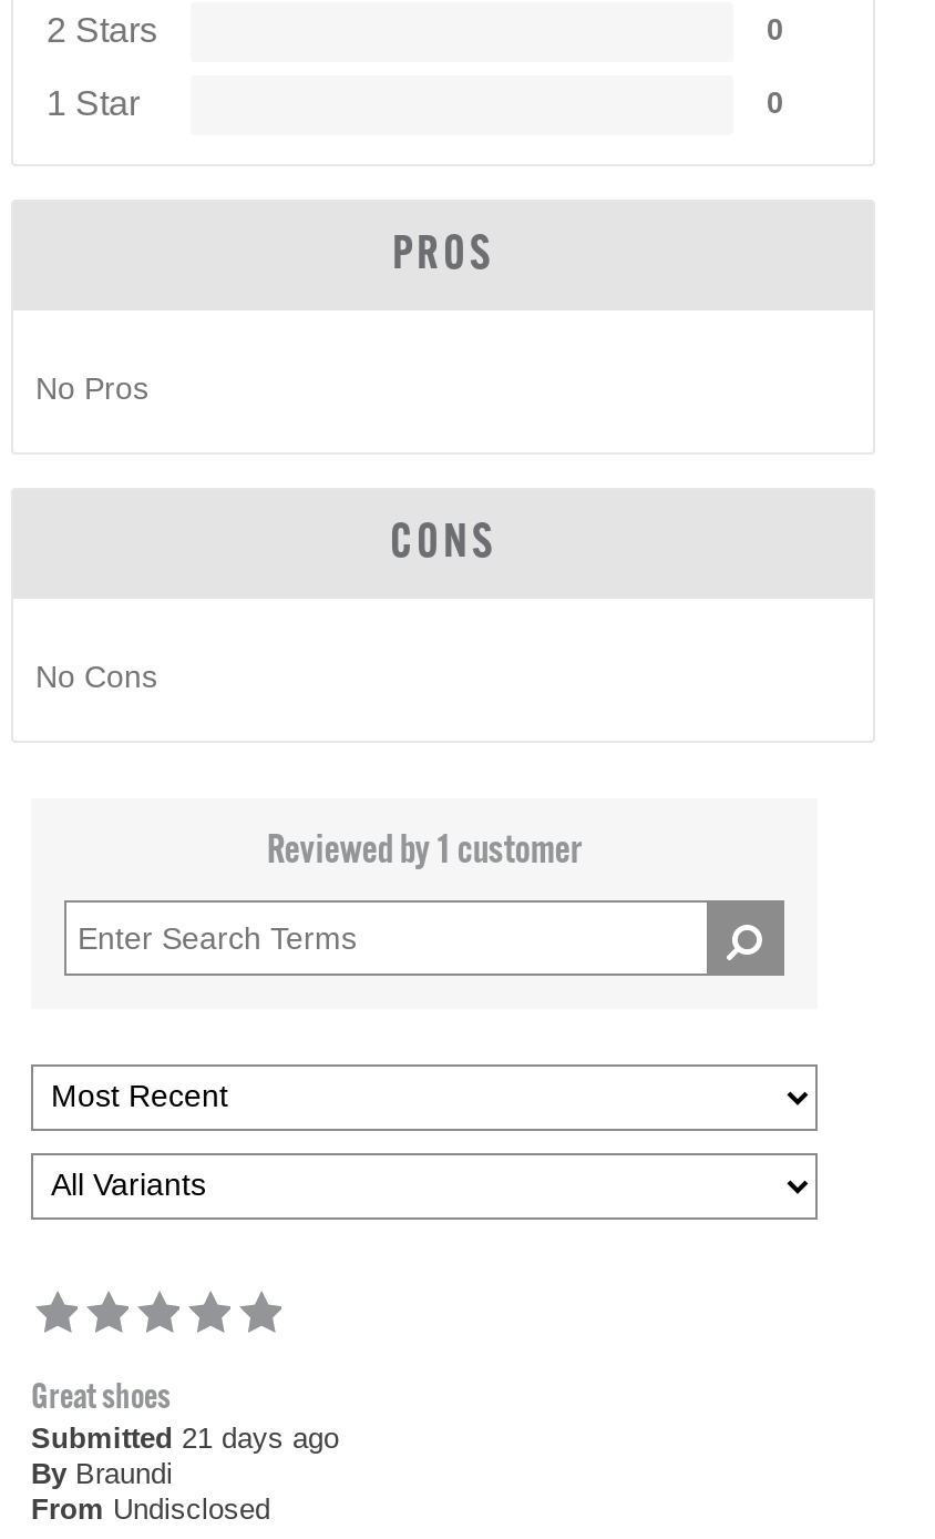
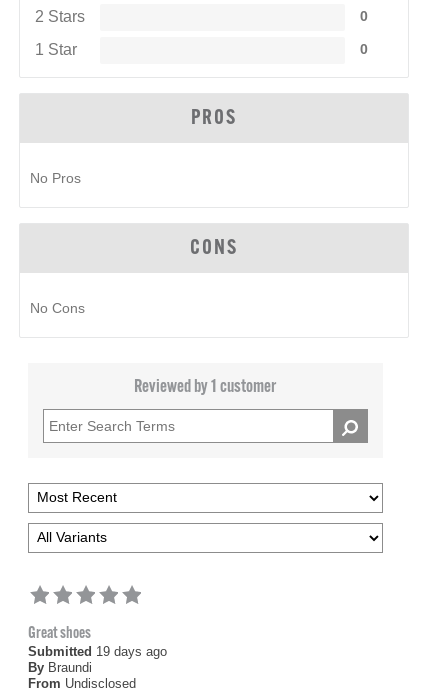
- Submitted 21 days ago
+ Submitted 19 days ago
